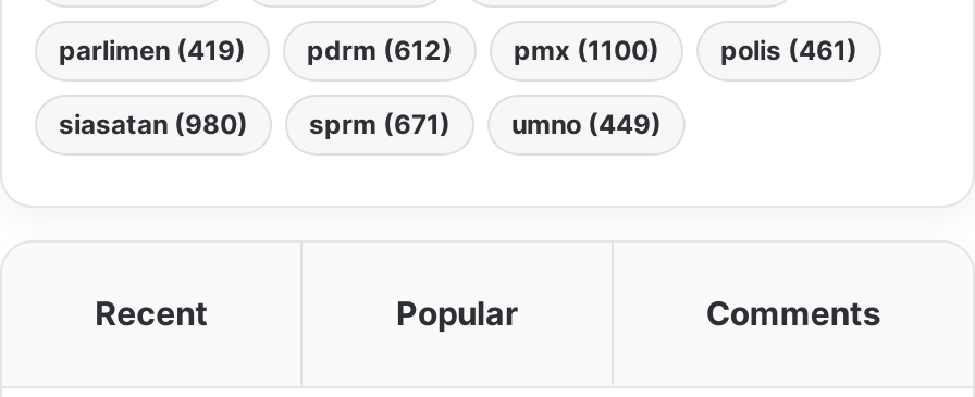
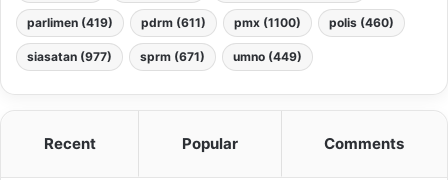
- pdrm (612)
+ pdrm (611)

- polis (461)
+ polis (460)

- siasatan (980) sprm (671) umno (449)
+ siasatan (977) sprm (671) umno (449)
